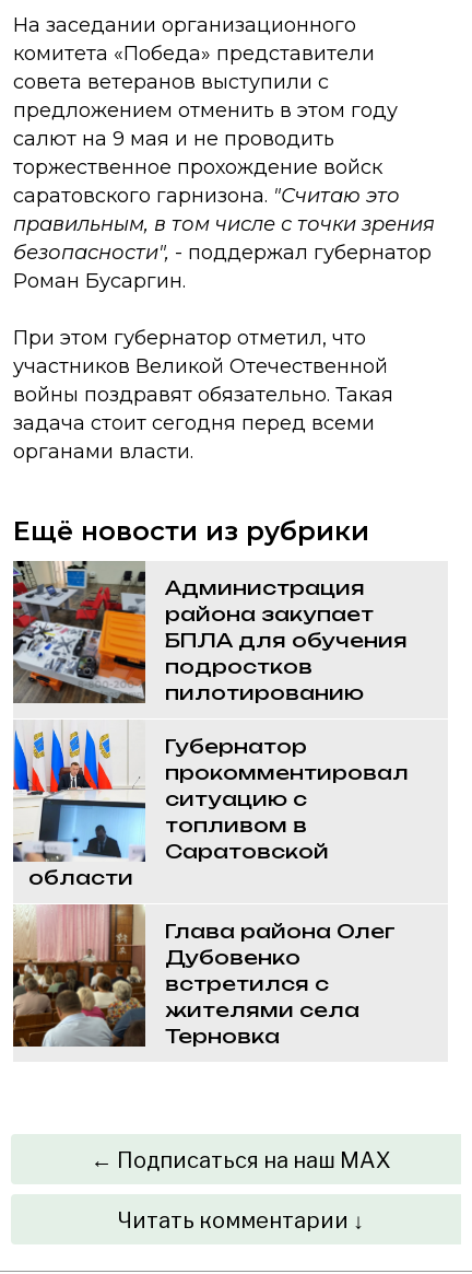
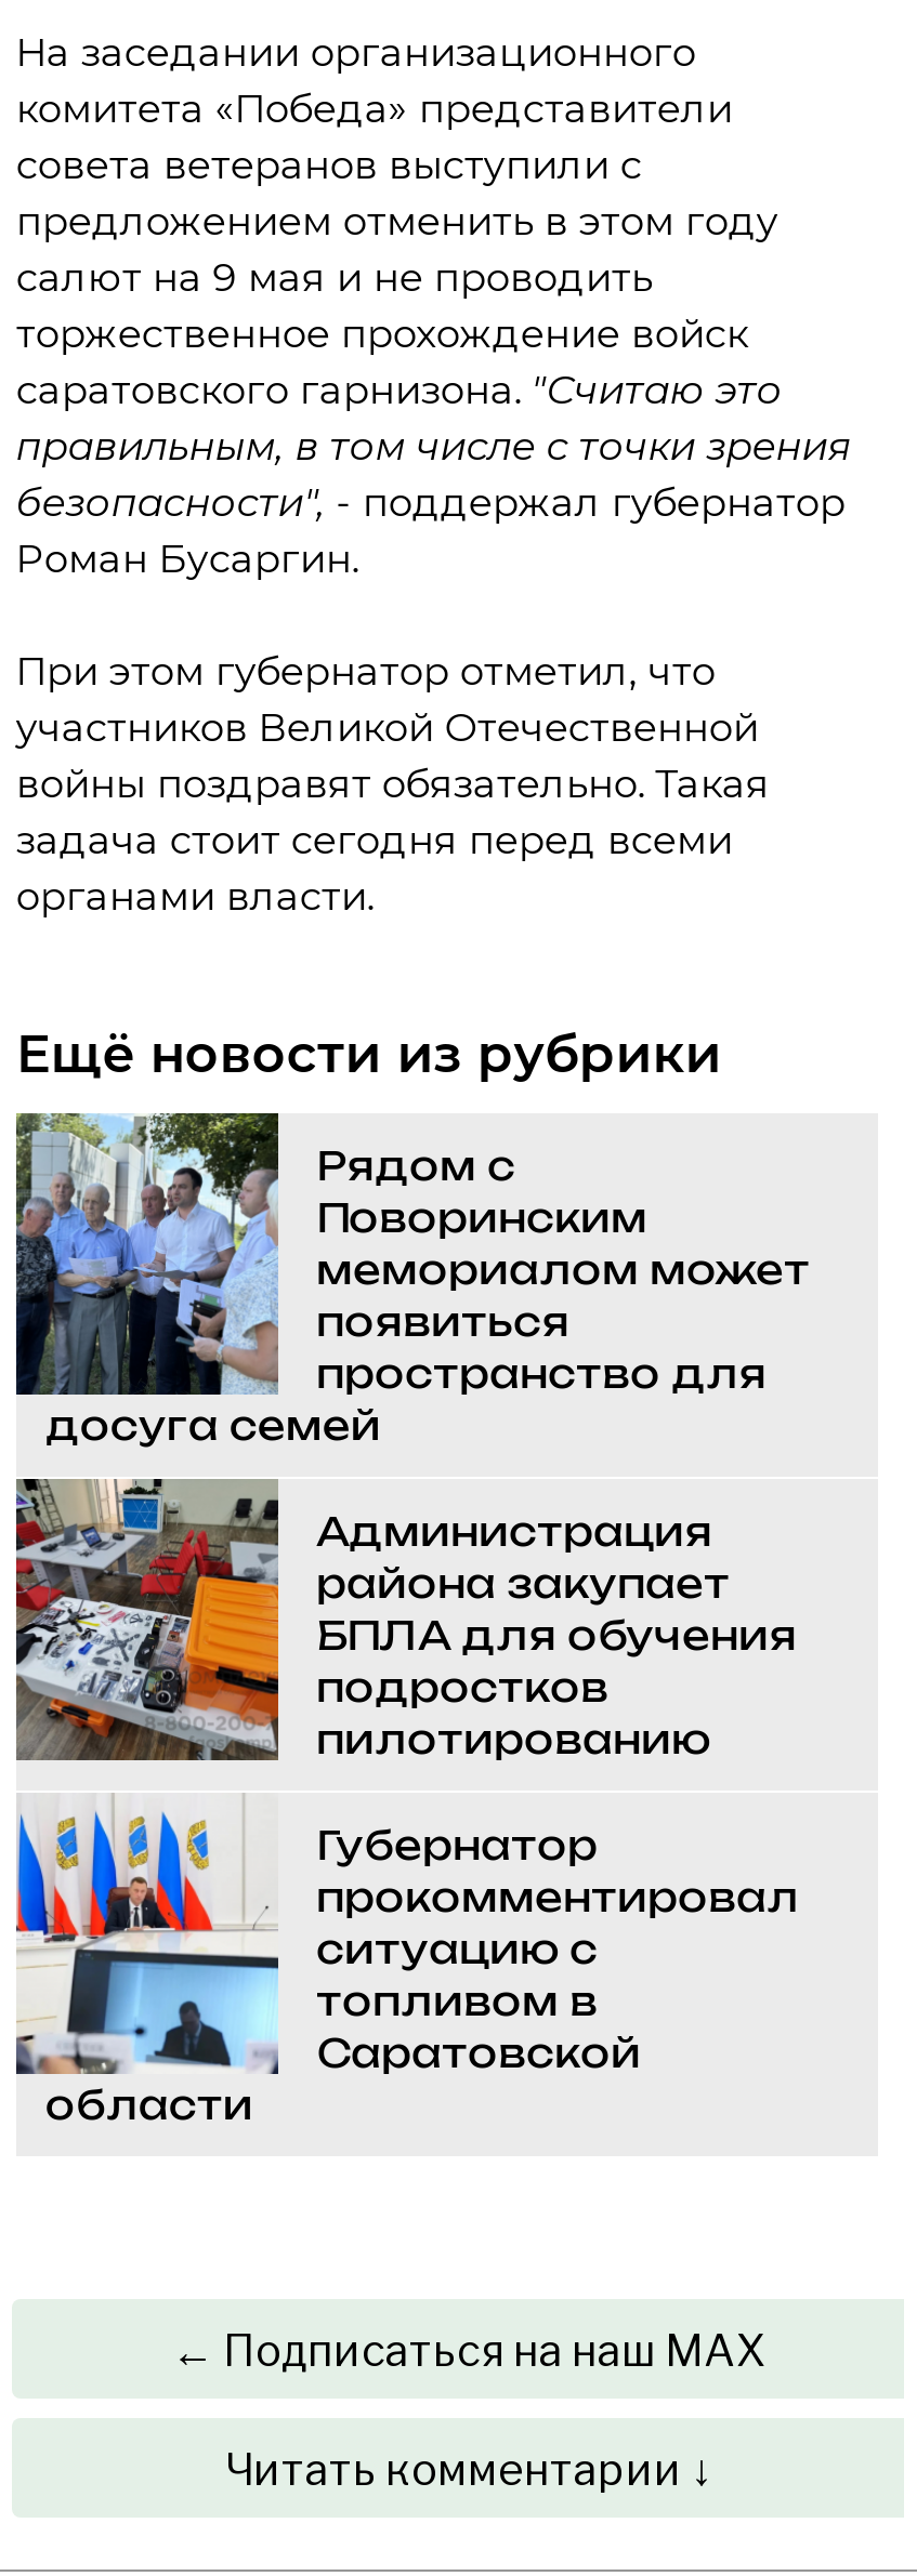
+ [image]
+ Рядом с
+ Поворинским
+ мемориалом может
+ появиться
+ пространство для
+ досуга семей

moved down: [image] | Администрация | района закупает | ... | Саратовской | области

- [image]
- Глава района Олег
- Дубовенко
- встретился с
- жителями села
- Терновка
